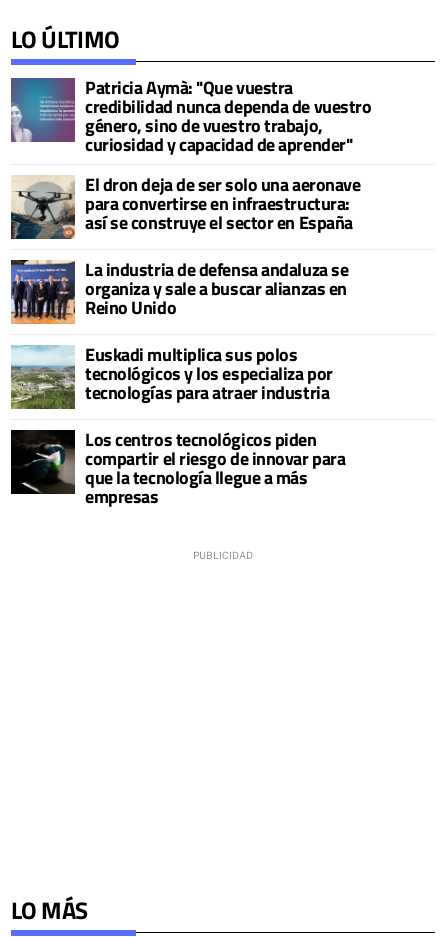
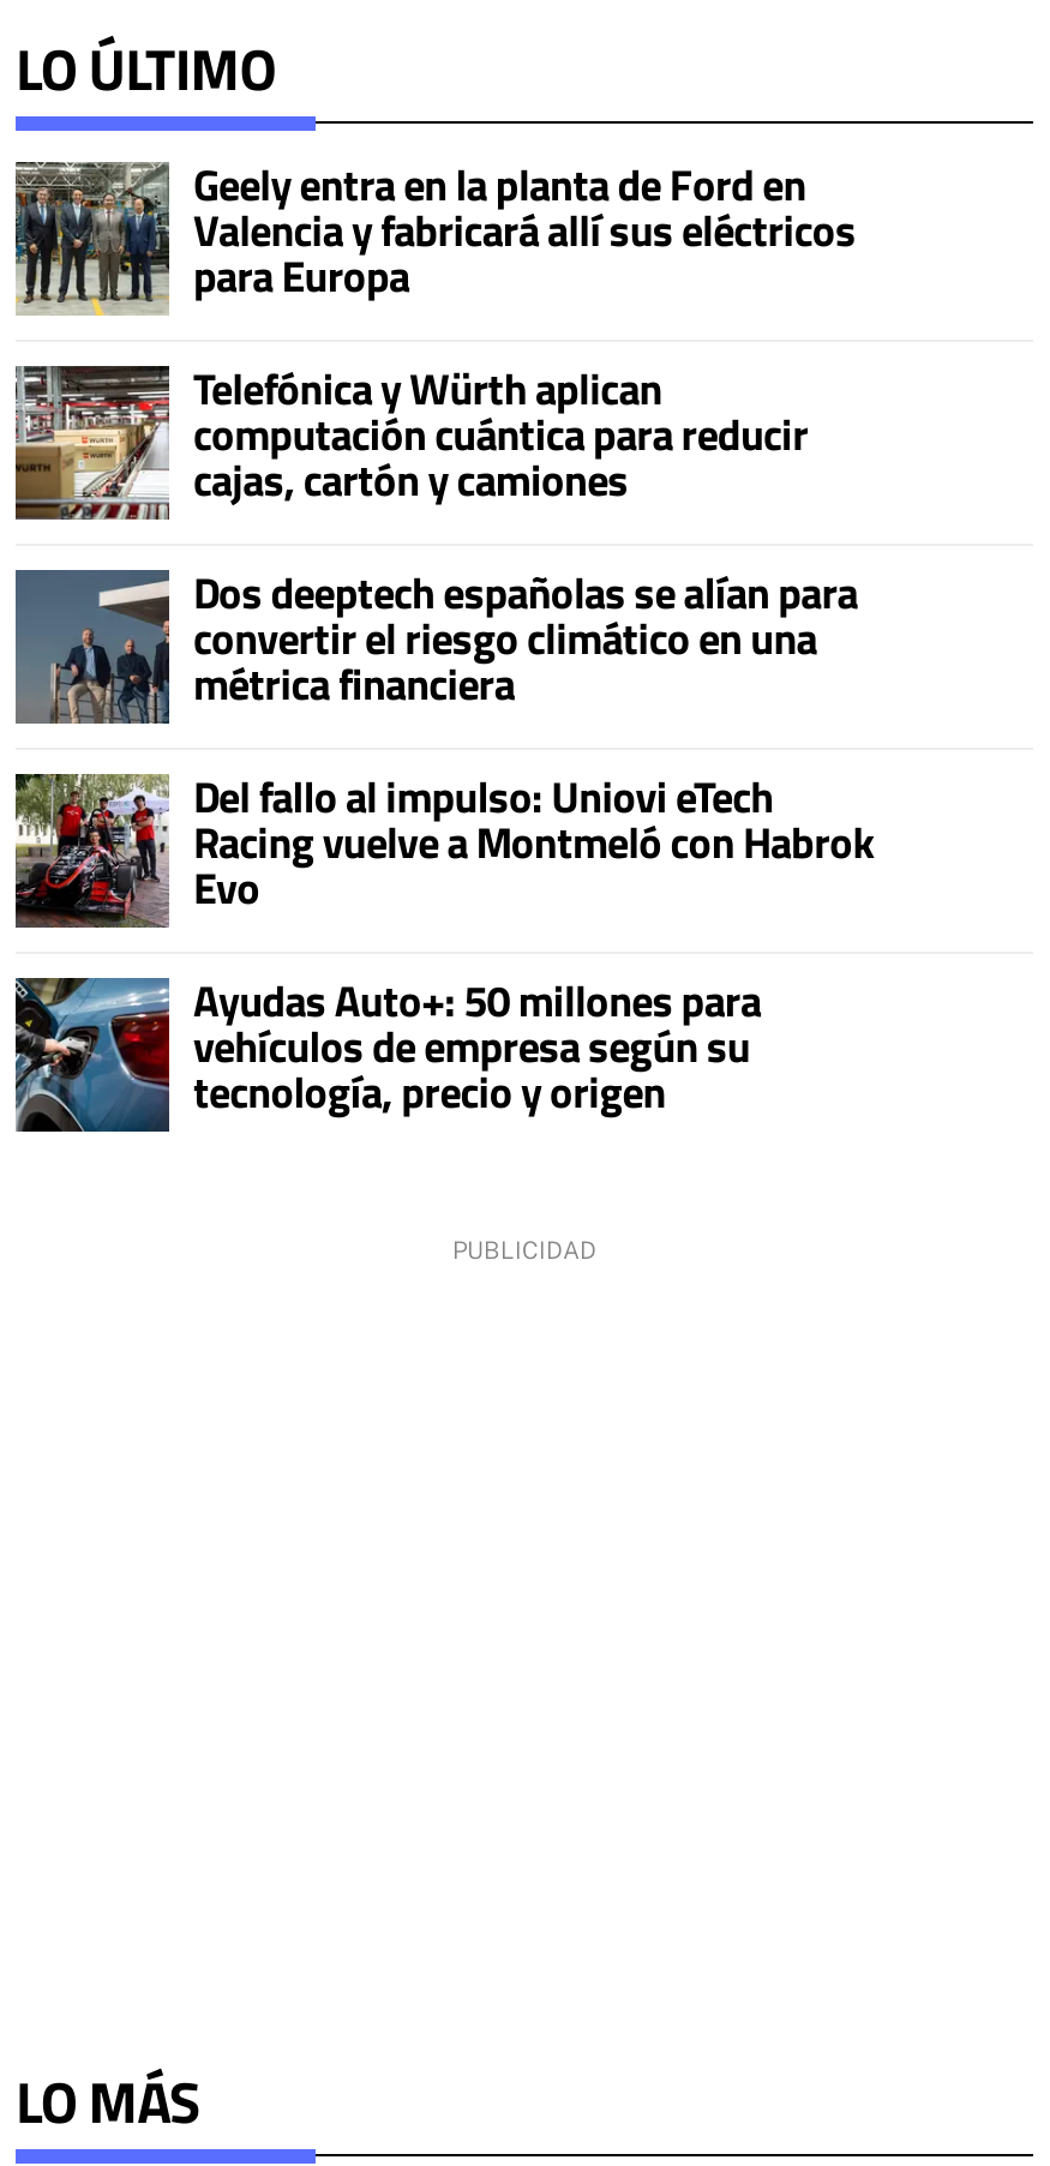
- [image]
- Patricia Aymà: "Que vuestra
- credibilidad nunca dependa de vuestro
- género, sino de vuestro trabajo,
- curiosidad y capacidad de aprender"
+ [image]
+ Geely entra en la planta de Ford en
+ Valencia y fabricará allí sus eléctricos
+ para Europa

- [image]
- El dron deja de ser solo una aeronave
- para convertirse en infraestructura:
- así se construye el sector en España
+ [image]
+ Telefónica y Würth aplican
+ computación cuántica para reducir
+ cajas, cartón y camiones

- [image]
- La industria de defensa andaluza se
- organiza y sale a buscar alianzas en
- Reino Unido
+ [image]
+ Dos deeptech españolas se alían para
+ convertir el riesgo climático en una
+ métrica financiera

- [image]
- Euskadi multiplica sus polos
- tecnológicos y los especializa por
- tecnologías para atraer industria
+ [image]
+ Del fallo al impulso: Uniovi eTech
+ Racing vuelve a Montmeló con Habrok
+ Evo

- [image]
- Los centros tecnológicos piden
- compartir el riesgo de innovar para
- que la tecnología llegue a más
- empresas
+ [image]
+ Ayudas Auto+: 50 millones para
+ vehículos de empresa según su
+ tecnología, precio y origen
